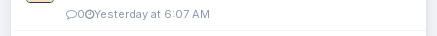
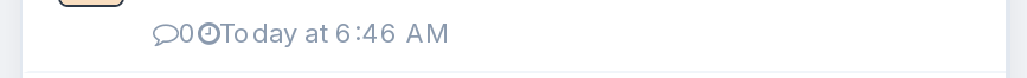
- Yesterday at 6:07 AM
+ Today at 6:46 AM
